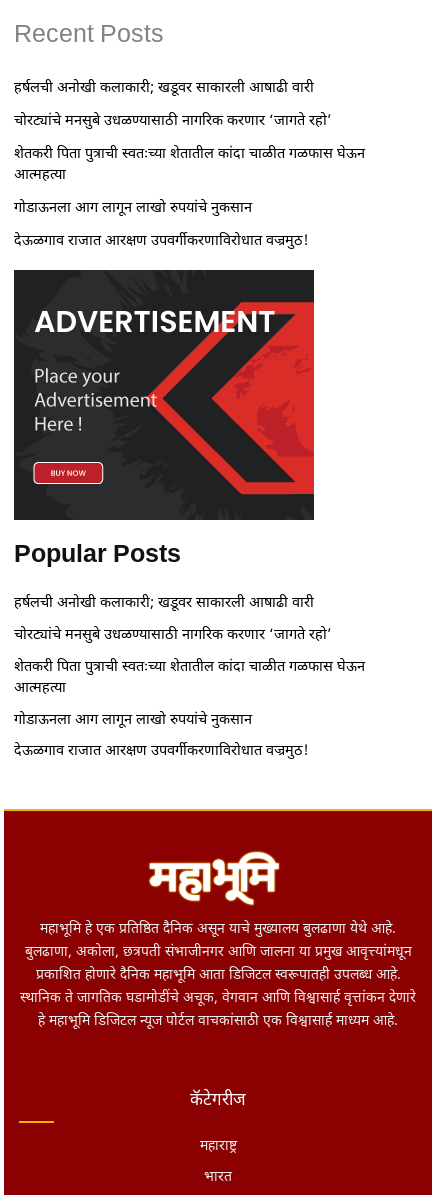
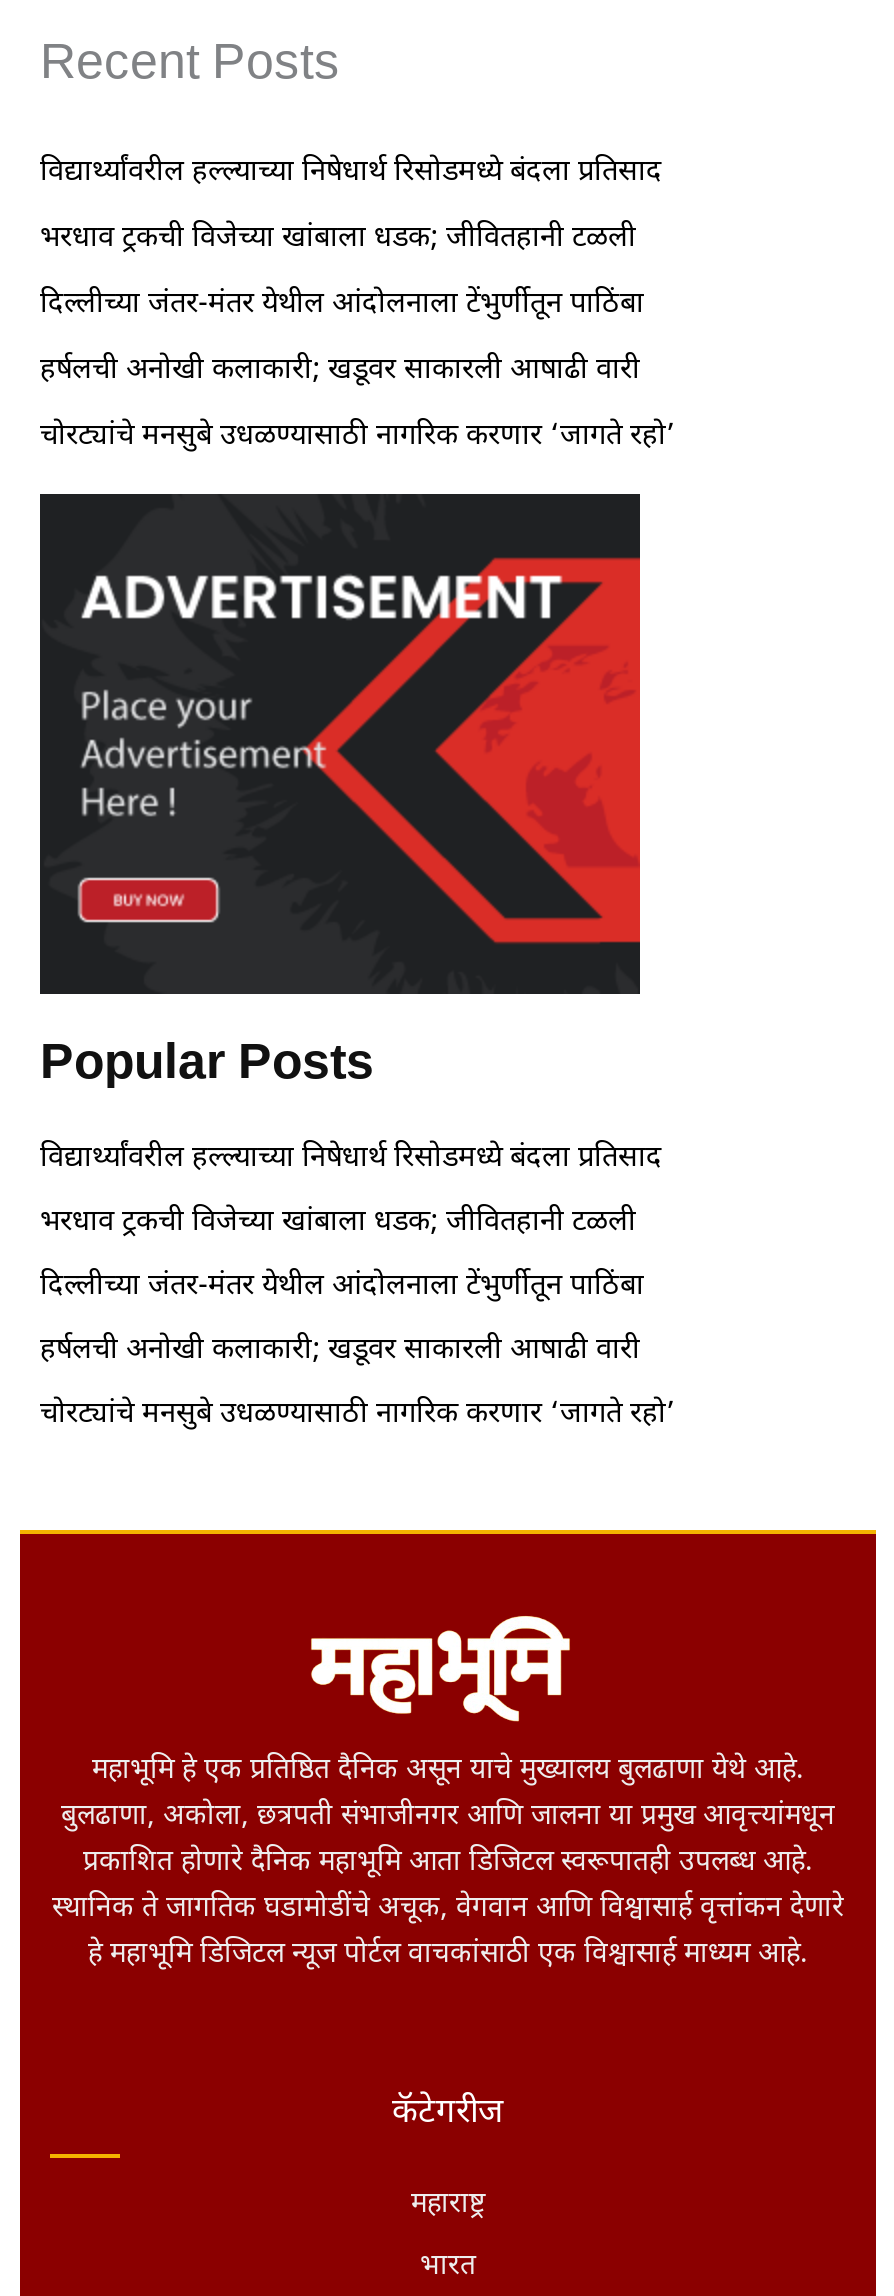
+ विद्यार्थ्यांवरील हल्ल्याच्या निषेधार्थ रिसोडमध्ये बंदला प्रतिसाद
+ भरधाव ट्रकची विजेच्या खांबाला धडक; जीवितहानी टळली
+ दिल्लीच्या जंतर-मंतर येथील आंदोलनाला टेंभुर्णीतून पाठिंबा

moved down: हर्षलची अनोखी कलाकारी; खडूवर साकारली आषाढी वारी | चोरट्यांचे मनसुबे उधळण्यासाठी नागरिक करणार ‘जागते रहो’

- शेतकरी पिता पुत्राची स्वतःच्या शेतातील कांदा चाळीत गळफास घेऊन
- आत्महत्या
- गोडाऊनला आग लागून लाखो रुपयांचे नुकसान
- देऊळगाव राजात आरक्षण उपवर्गीकरणाविरोधात वज्रमुठ!

+ विद्यार्थ्यांवरील हल्ल्याच्या निषेधार्थ रिसोडमध्ये बंदला प्रतिसाद
+ भरधाव ट्रकची विजेच्या खांबाला धडक; जीवितहानी टळली
+ दिल्लीच्या जंतर-मंतर येथील आंदोलनाला टेंभुर्णीतून पाठिंबा

moved down: हर्षलची अनोखी कलाकारी; खडूवर साकारली आषाढी वारी | चोरट्यांचे मनसुबे उधळण्यासाठी नागरिक करणार ‘जागते रहो’

- शेतकरी पिता पुत्राची स्वतःच्या शेतातील कांदा चाळीत गळफास घेऊन
- आत्महत्या
- गोडाऊनला आग लागून लाखो रुपयांचे नुकसान
- देऊळगाव राजात आरक्षण उपवर्गीकरणाविरोधात वज्रमुठ!
